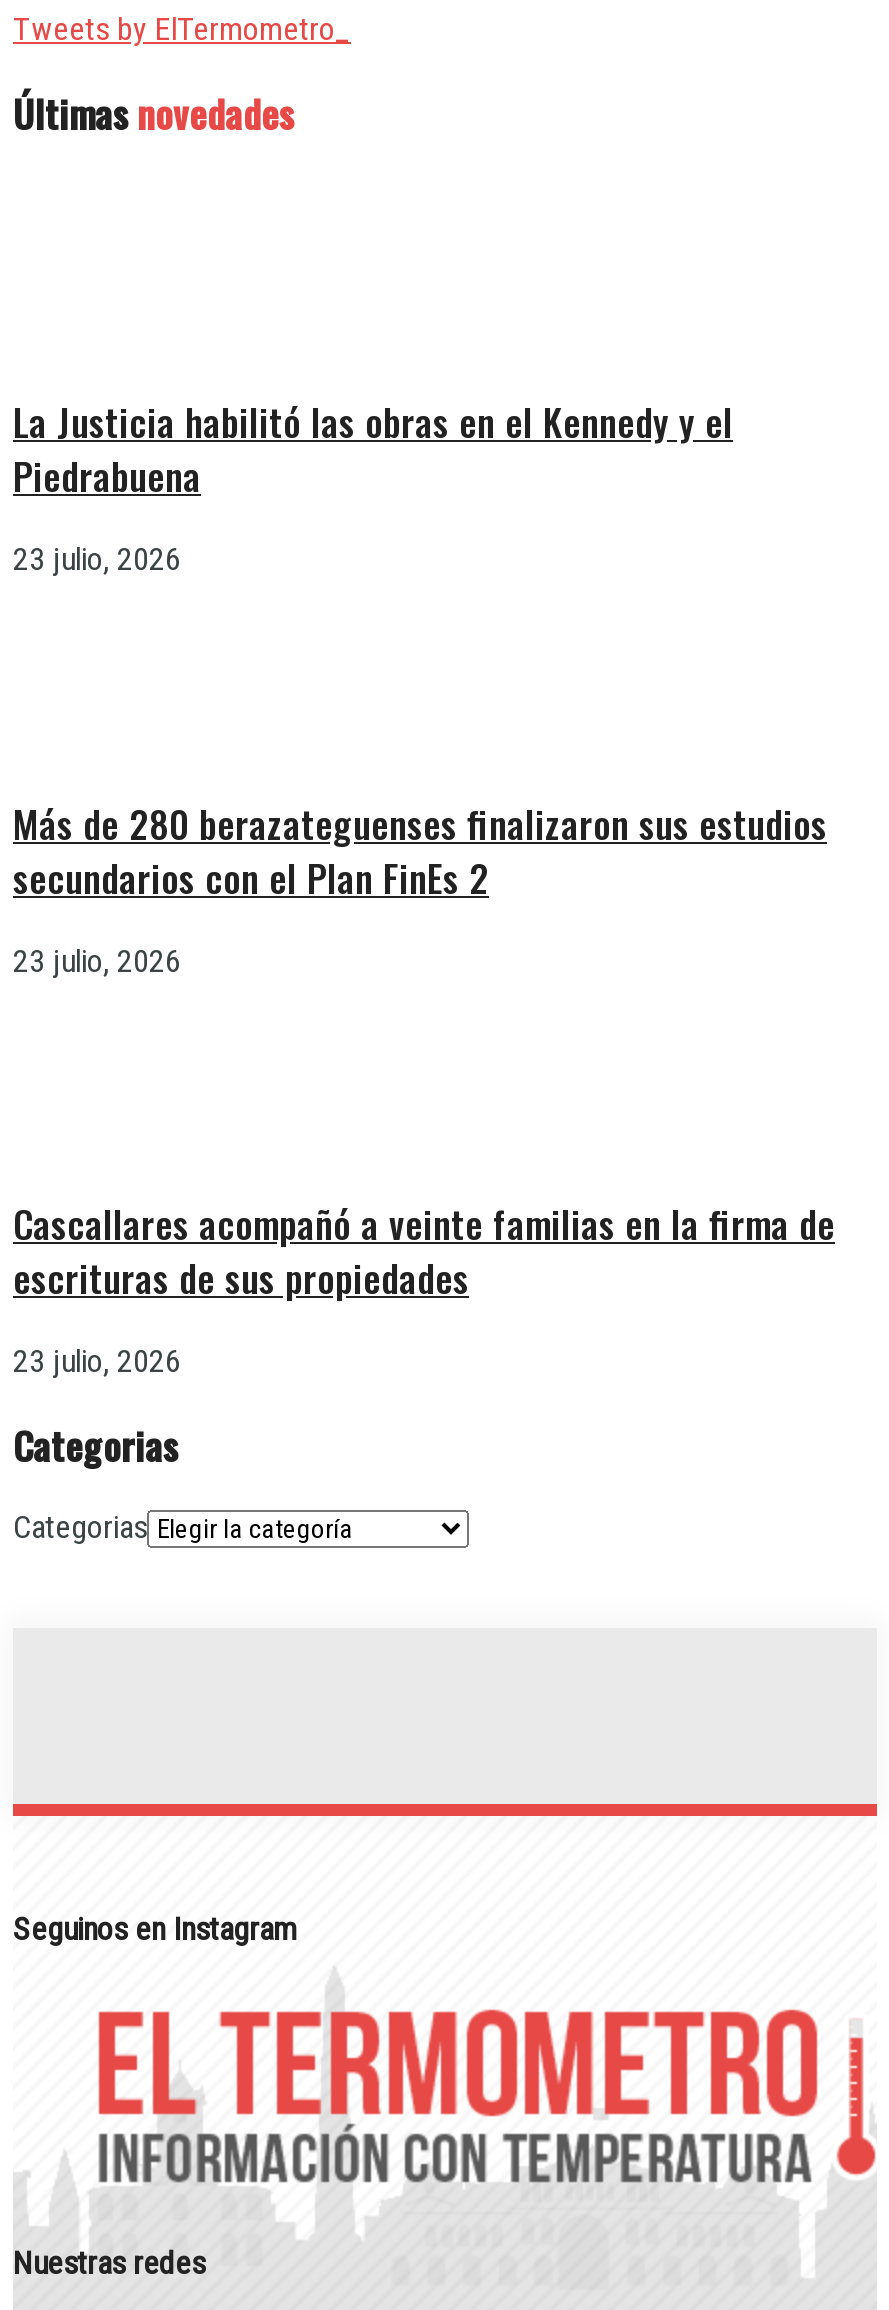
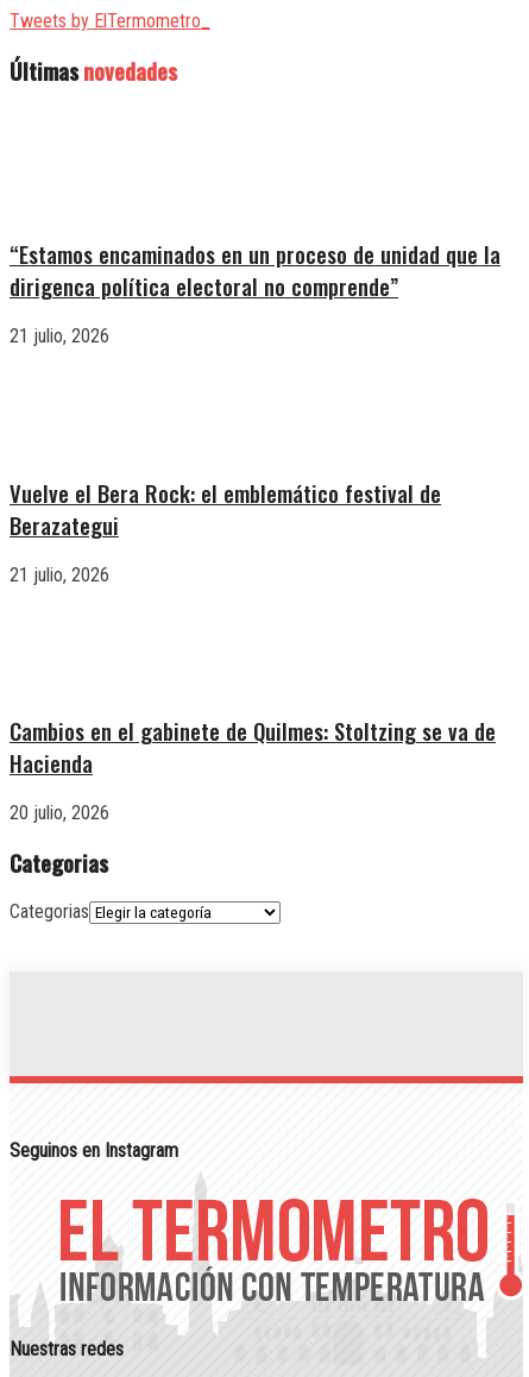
- La Justicia habilitó las obras en el Kennedy y el
- Piedrabuena
+ “Estamos encaminados en un proceso de unidad que la
+ dirigenca política electoral no comprende”

- 23 julio, 2026
+ 21 julio, 2026

- Más de 280 berazateguenses finalizaron sus estudios
- secundarios con el Plan FinEs 2
+ Vuelve el Bera Rock: el emblemático festival de
+ Berazategui

- 23 julio, 2026
+ 21 julio, 2026

- Cascallares acompañó a veinte familias en la firma de
- escrituras de sus propiedades
+ Cambios en el gabinete de Quilmes: Stoltzing se va de
+ Hacienda

- 23 julio, 2026
+ 20 julio, 2026
